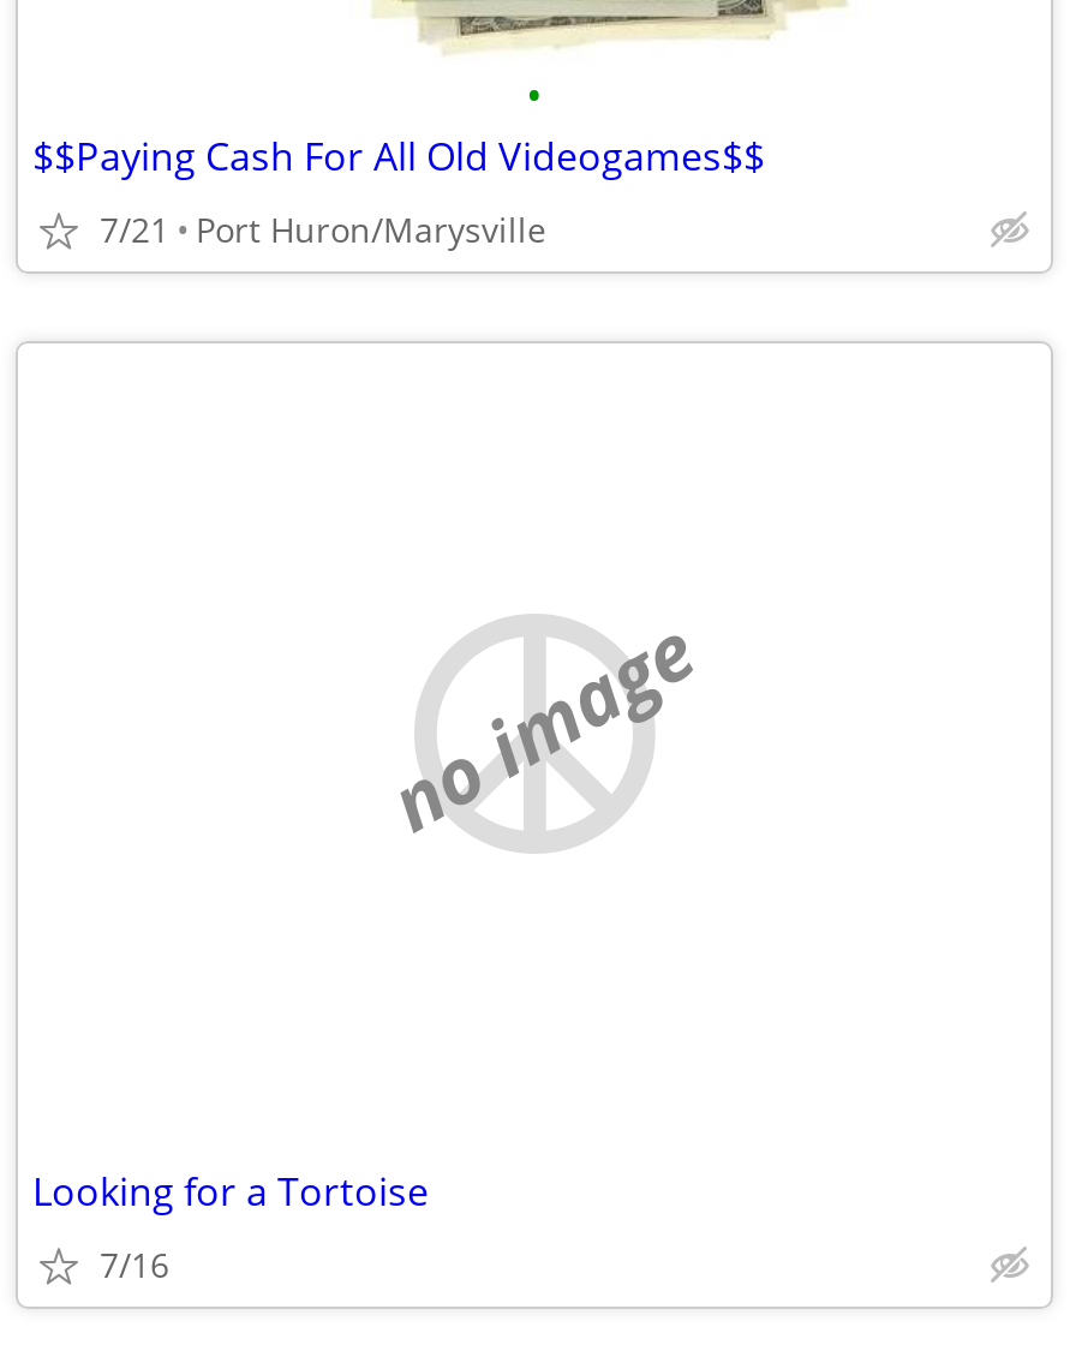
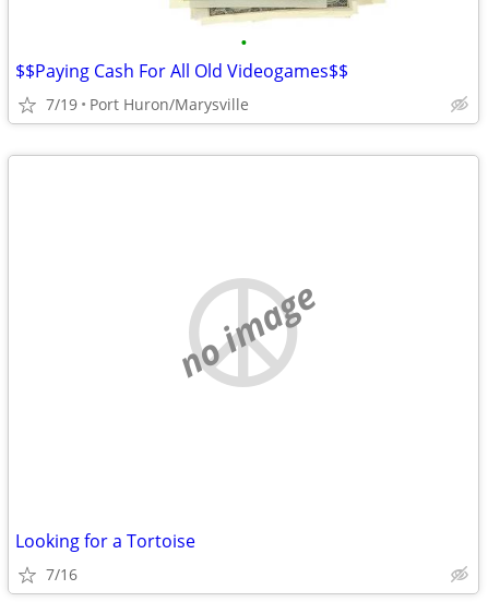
- 7/21 Port Huron/Marysville
+ 7/19 Port Huron/Marysville
